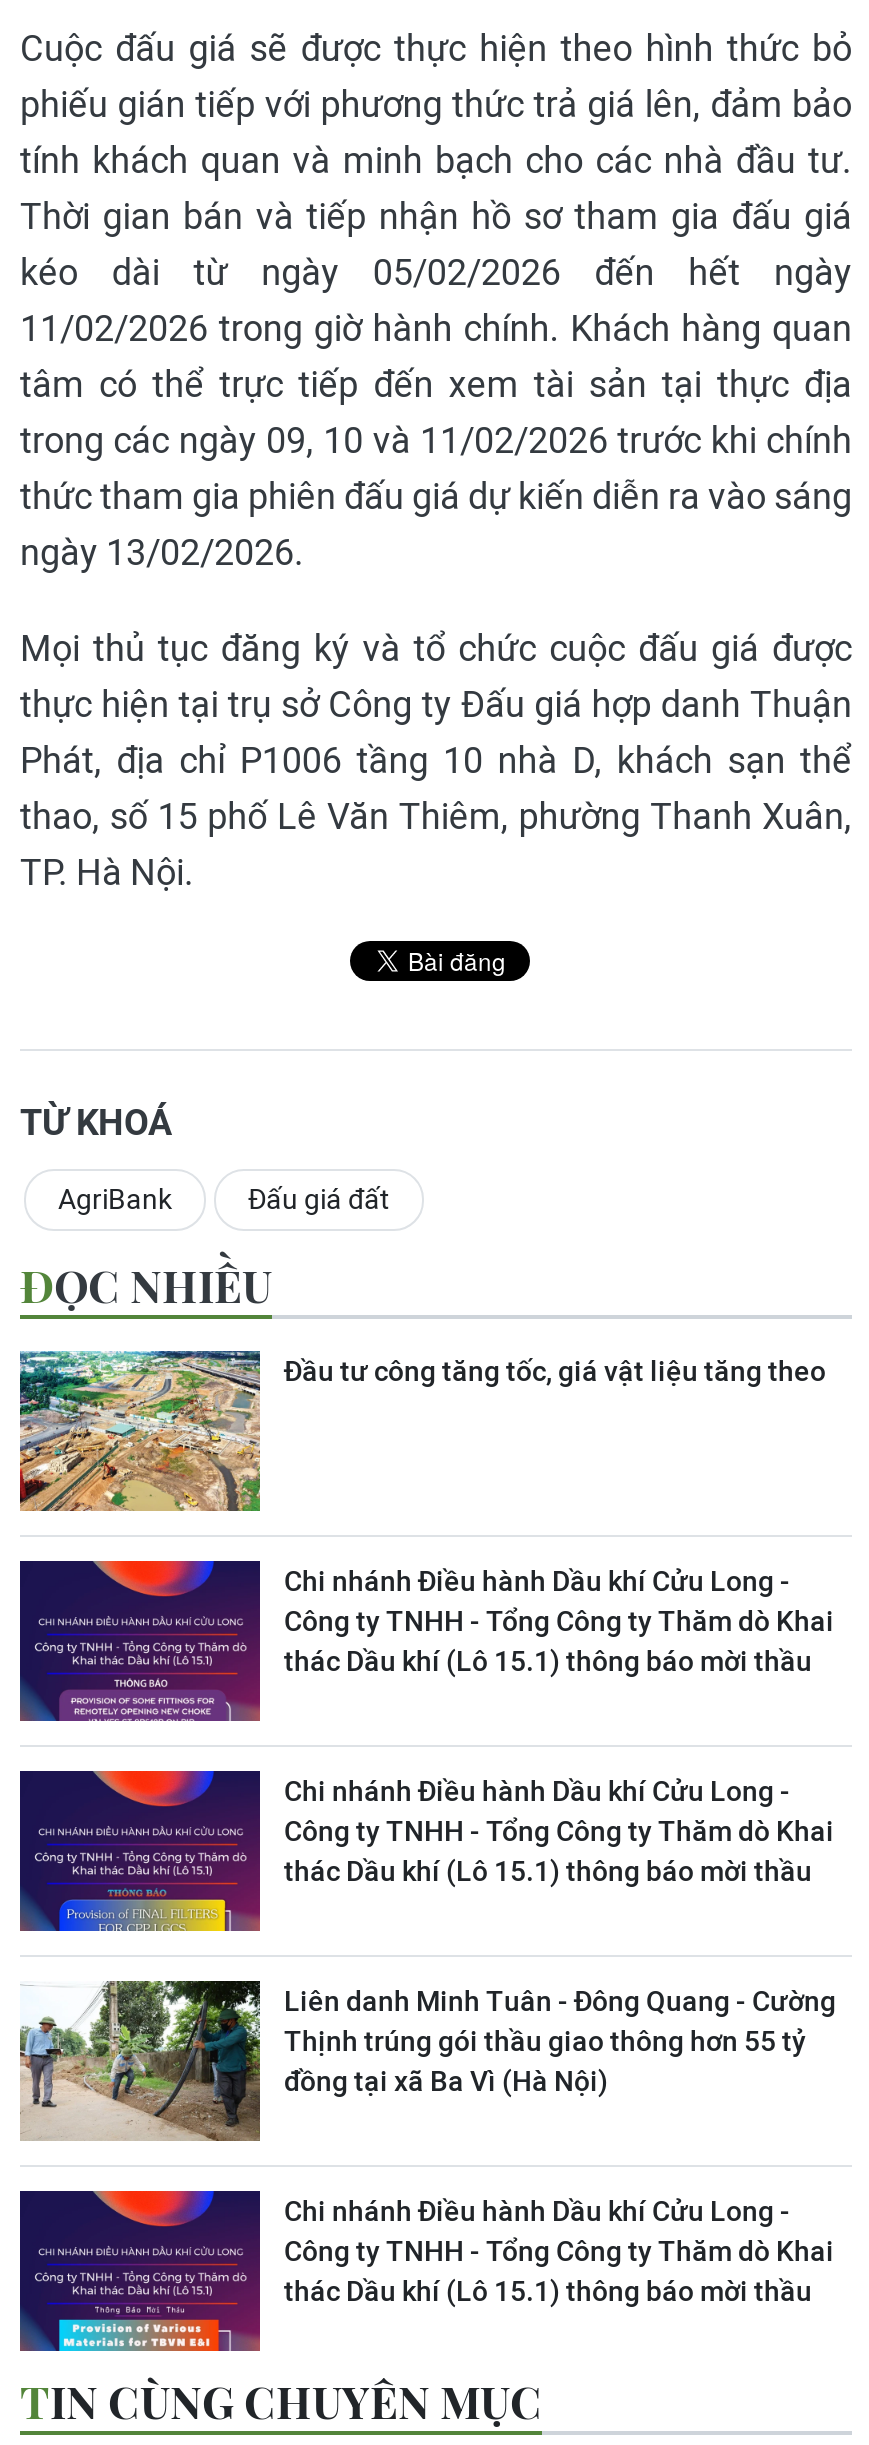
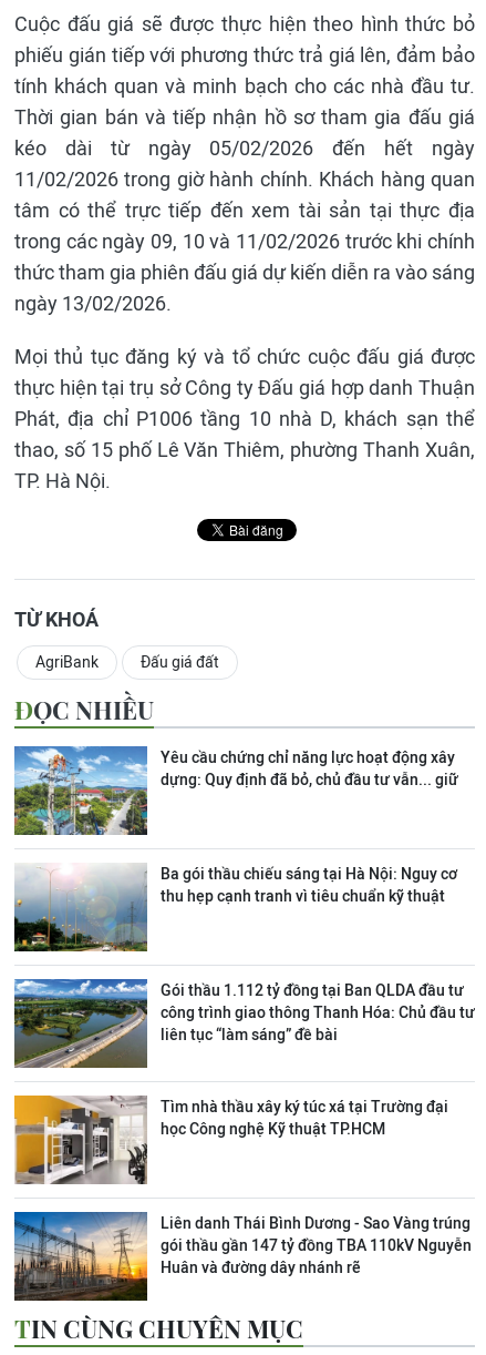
- [image]
- Đầu tư công tăng tốc, giá vật liệu tăng theo
+ [image]
+ Yêu cầu chứng chỉ năng lực hoạt động xây
+ dựng: Quy định đã bỏ, chủ đầu tư vẫn... giữ

- [image]
- Chi nhánh Điều hành Dầu khí Cửu Long -
- Công ty TNHH - Tổng Công ty Thăm dò Khai
- thác Dầu khí (Lô 15.1) thông báo mời thầu
+ [image]
+ Ba gói thầu chiếu sáng tại Hà Nội: Nguy cơ
+ thu hẹp cạnh tranh vì tiêu chuẩn kỹ thuật

- [image]
- Chi nhánh Điều hành Dầu khí Cửu Long -
- Công ty TNHH - Tổng Công ty Thăm dò Khai
- thác Dầu khí (Lô 15.1) thông báo mời thầu
+ [image]
+ Gói thầu 1.112 tỷ đồng tại Ban QLDA đầu tư
+ công trình giao thông Thanh Hóa: Chủ đầu tư
+ liên tục “làm sáng” đề bài

- [image]
- Liên danh Minh Tuân - Đông Quang - Cường
- Thịnh trúng gói thầu giao thông hơn 55 tỷ
- đồng tại xã Ba Vì (Hà Nội)
+ [image]
+ Tìm nhà thầu xây ký túc xá tại Trường đại
+ học Công nghệ Kỹ thuật TP.HCM

- [image]
- Chi nhánh Điều hành Dầu khí Cửu Long -
- Công ty TNHH - Tổng Công ty Thăm dò Khai
- thác Dầu khí (Lô 15.1) thông báo mời thầu
+ [image]
+ Liên danh Thái Bình Dương - Sao Vàng trúng
+ gói thầu gần 147 tỷ đồng TBA 110kV Nguyễn
+ Huân và đường dây nhánh rẽ
